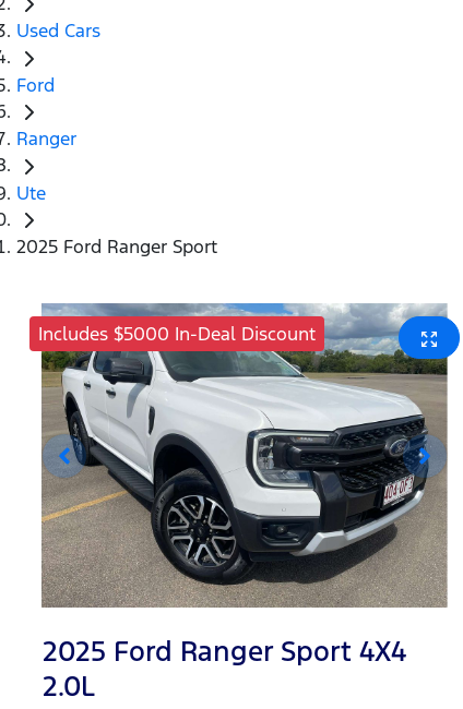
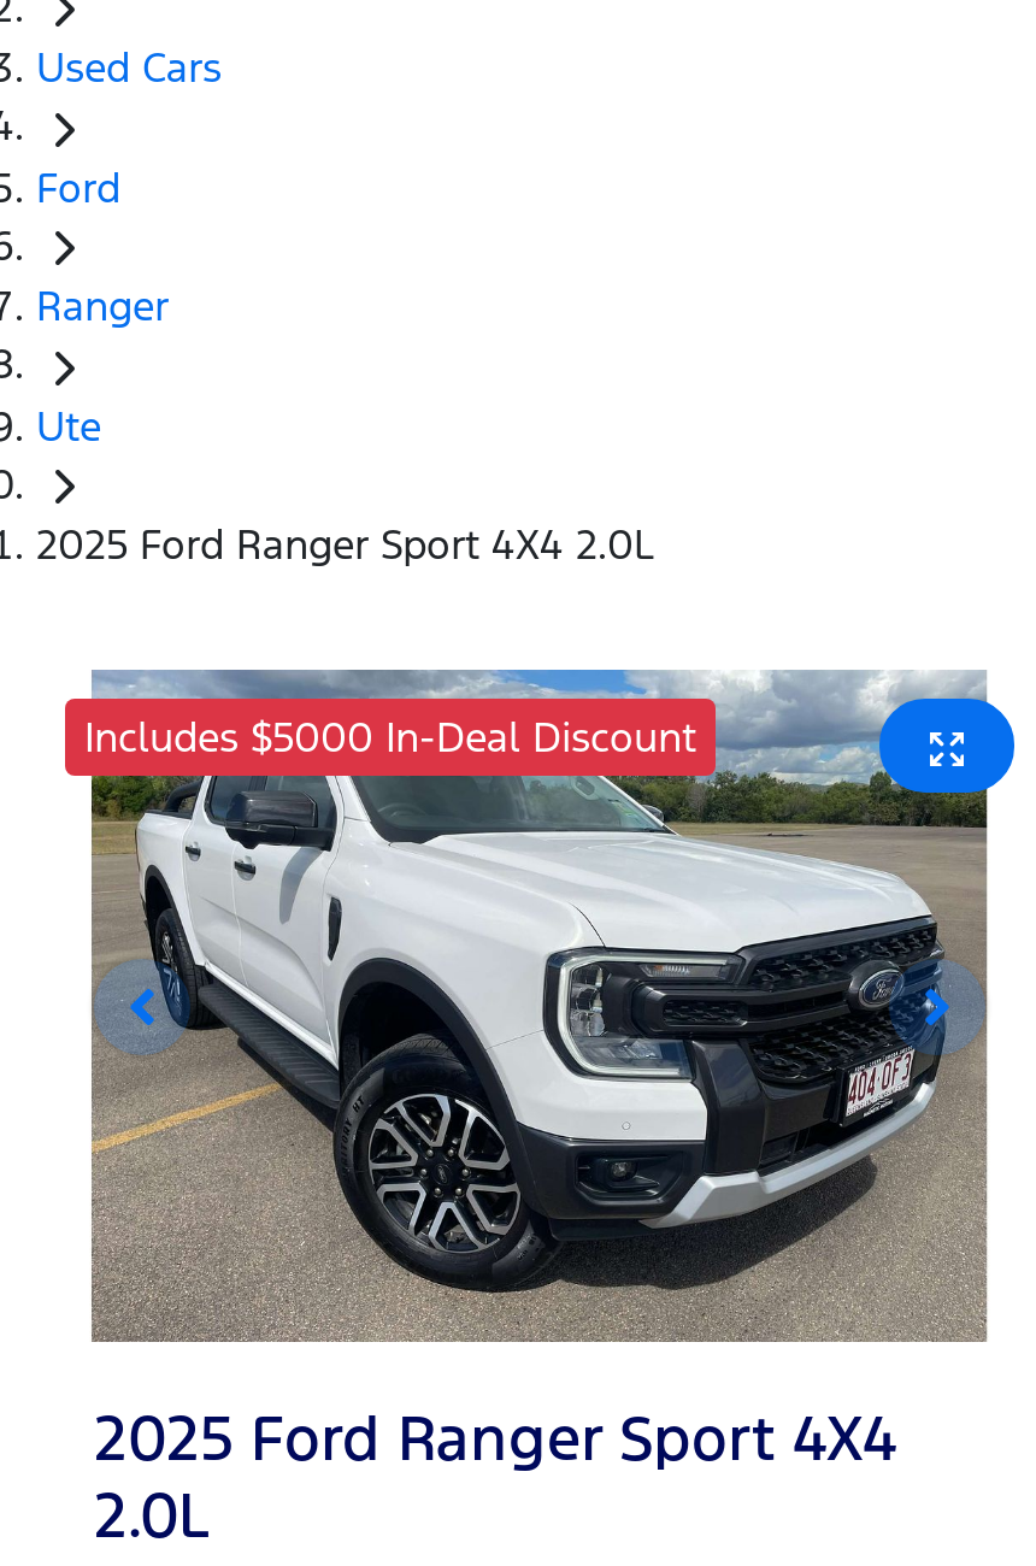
- 2025 Ford Ranger Sport
+ 2025 Ford Ranger Sport 4X4 2.0L
